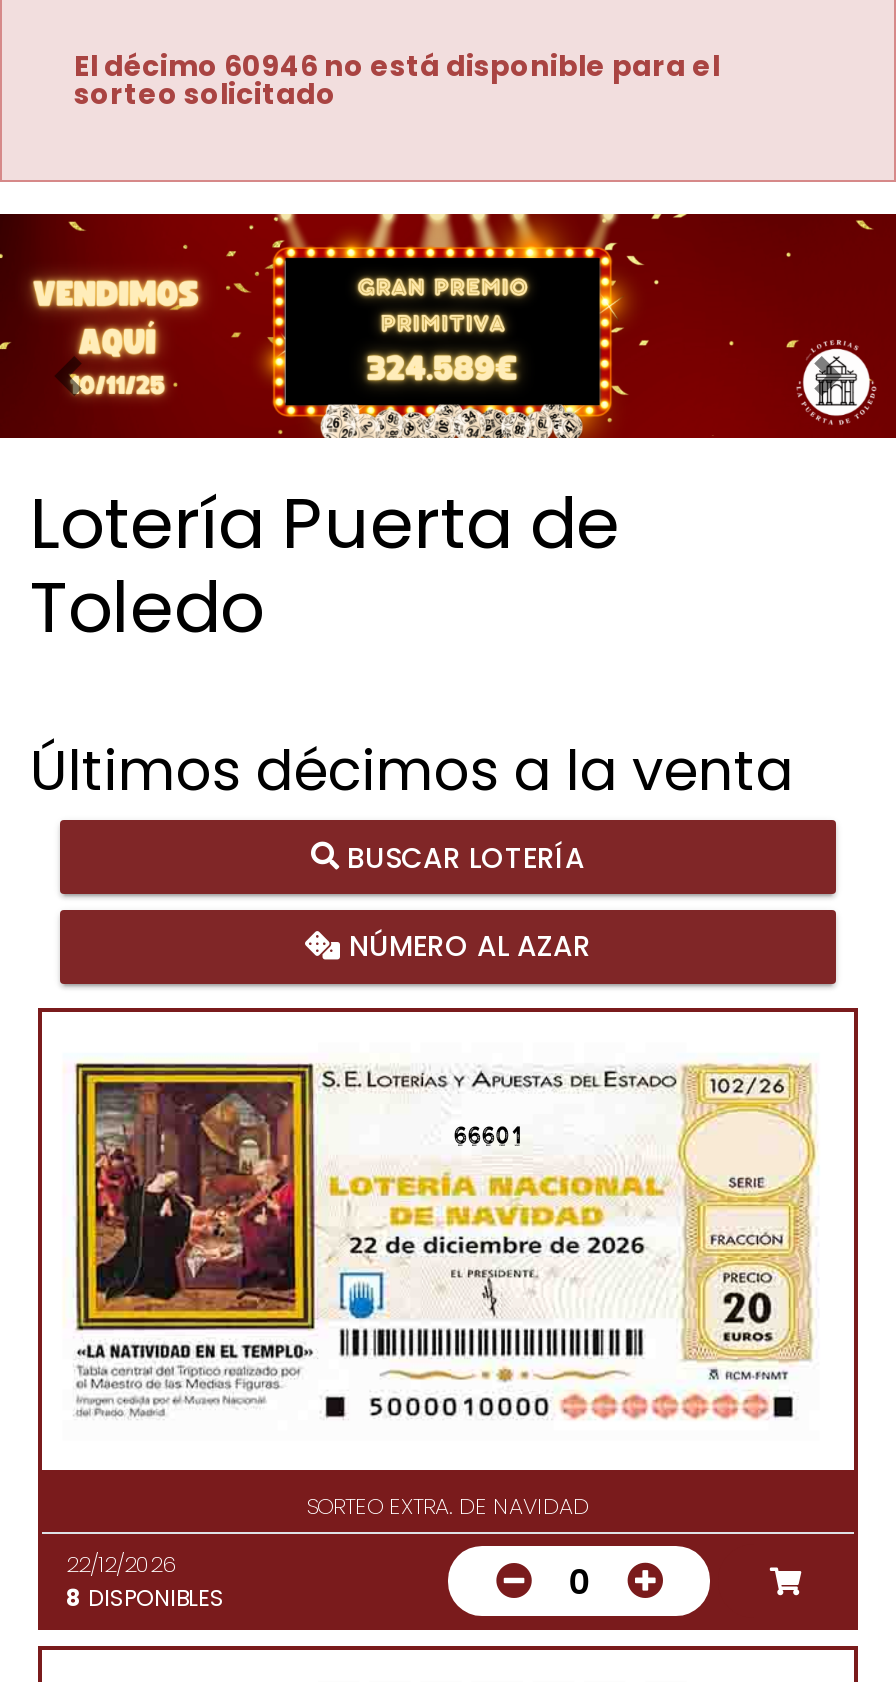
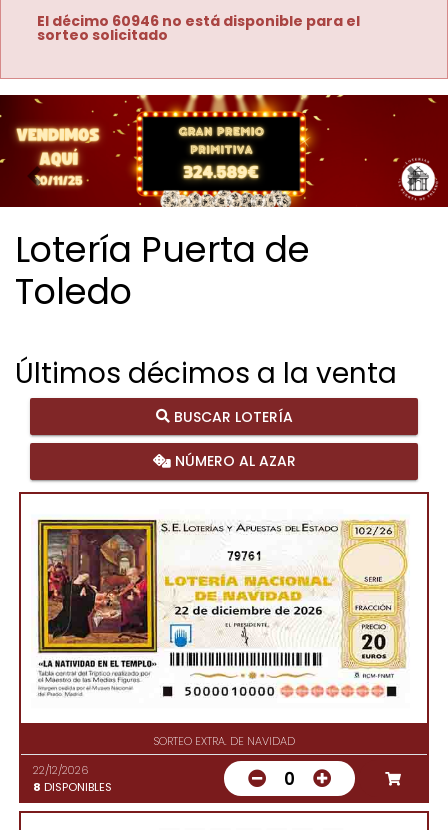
- 66601
+ 79761
